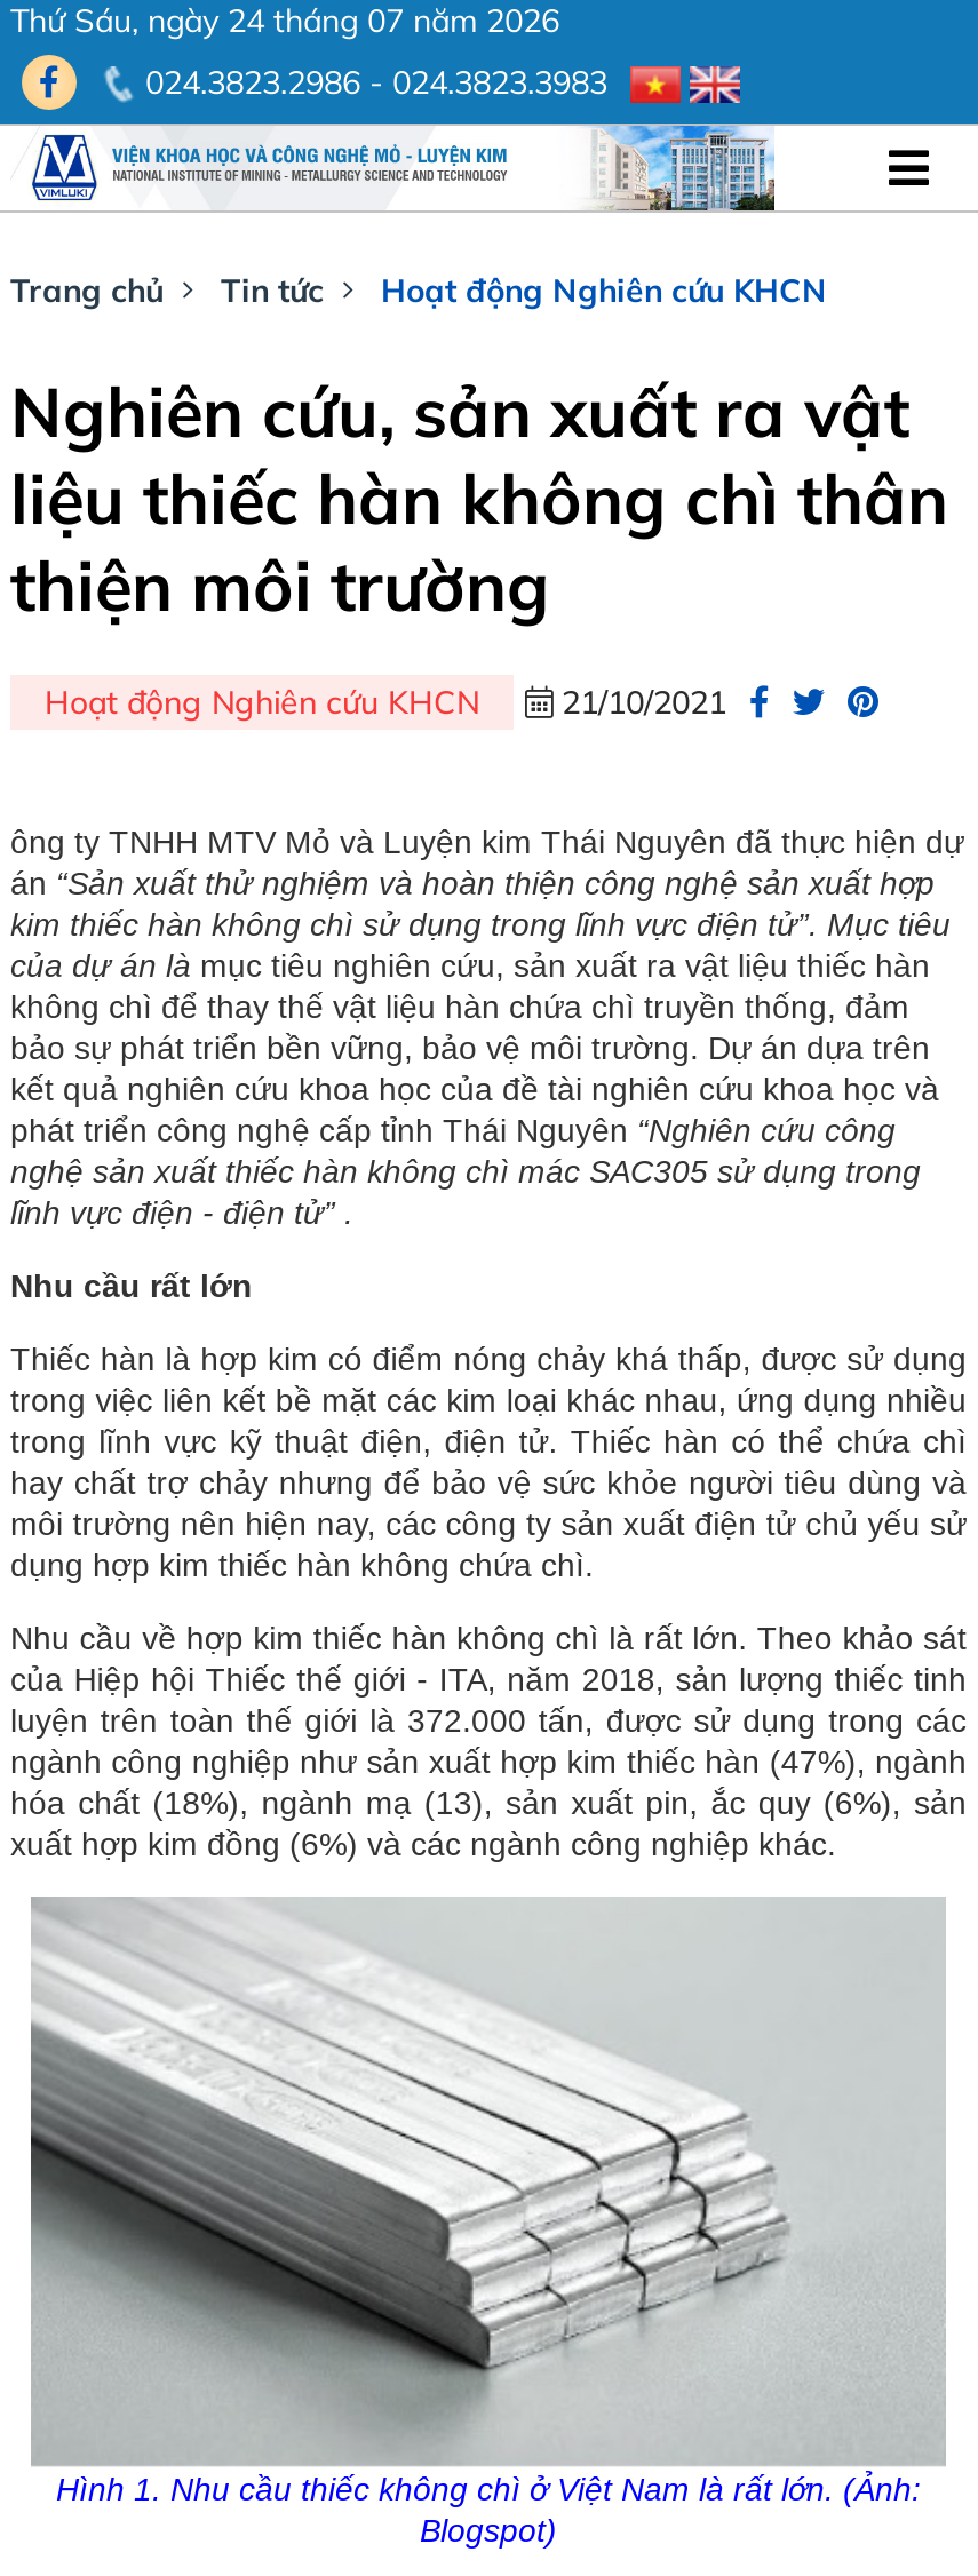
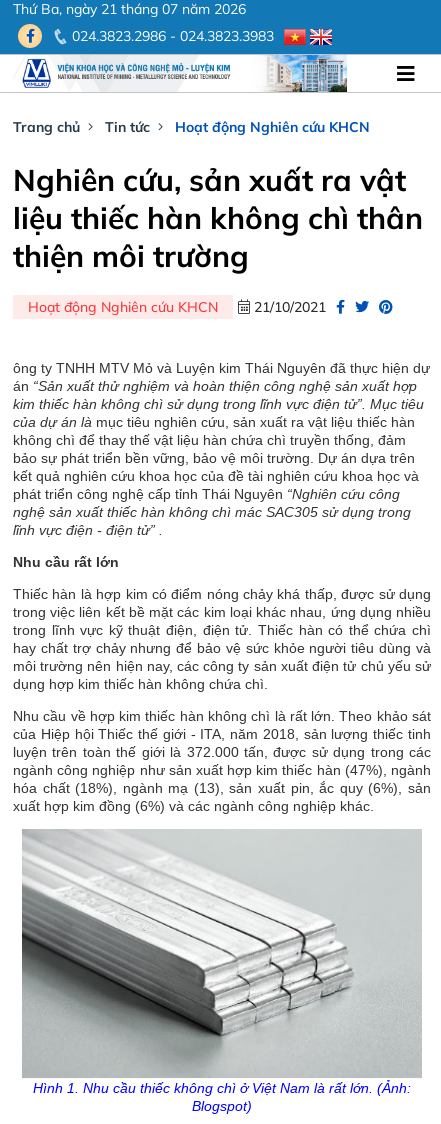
- Thứ Sáu, ngày 24 tháng 07 năm 2026
+ Thứ Ba, ngày 21 tháng 07 năm 2026
